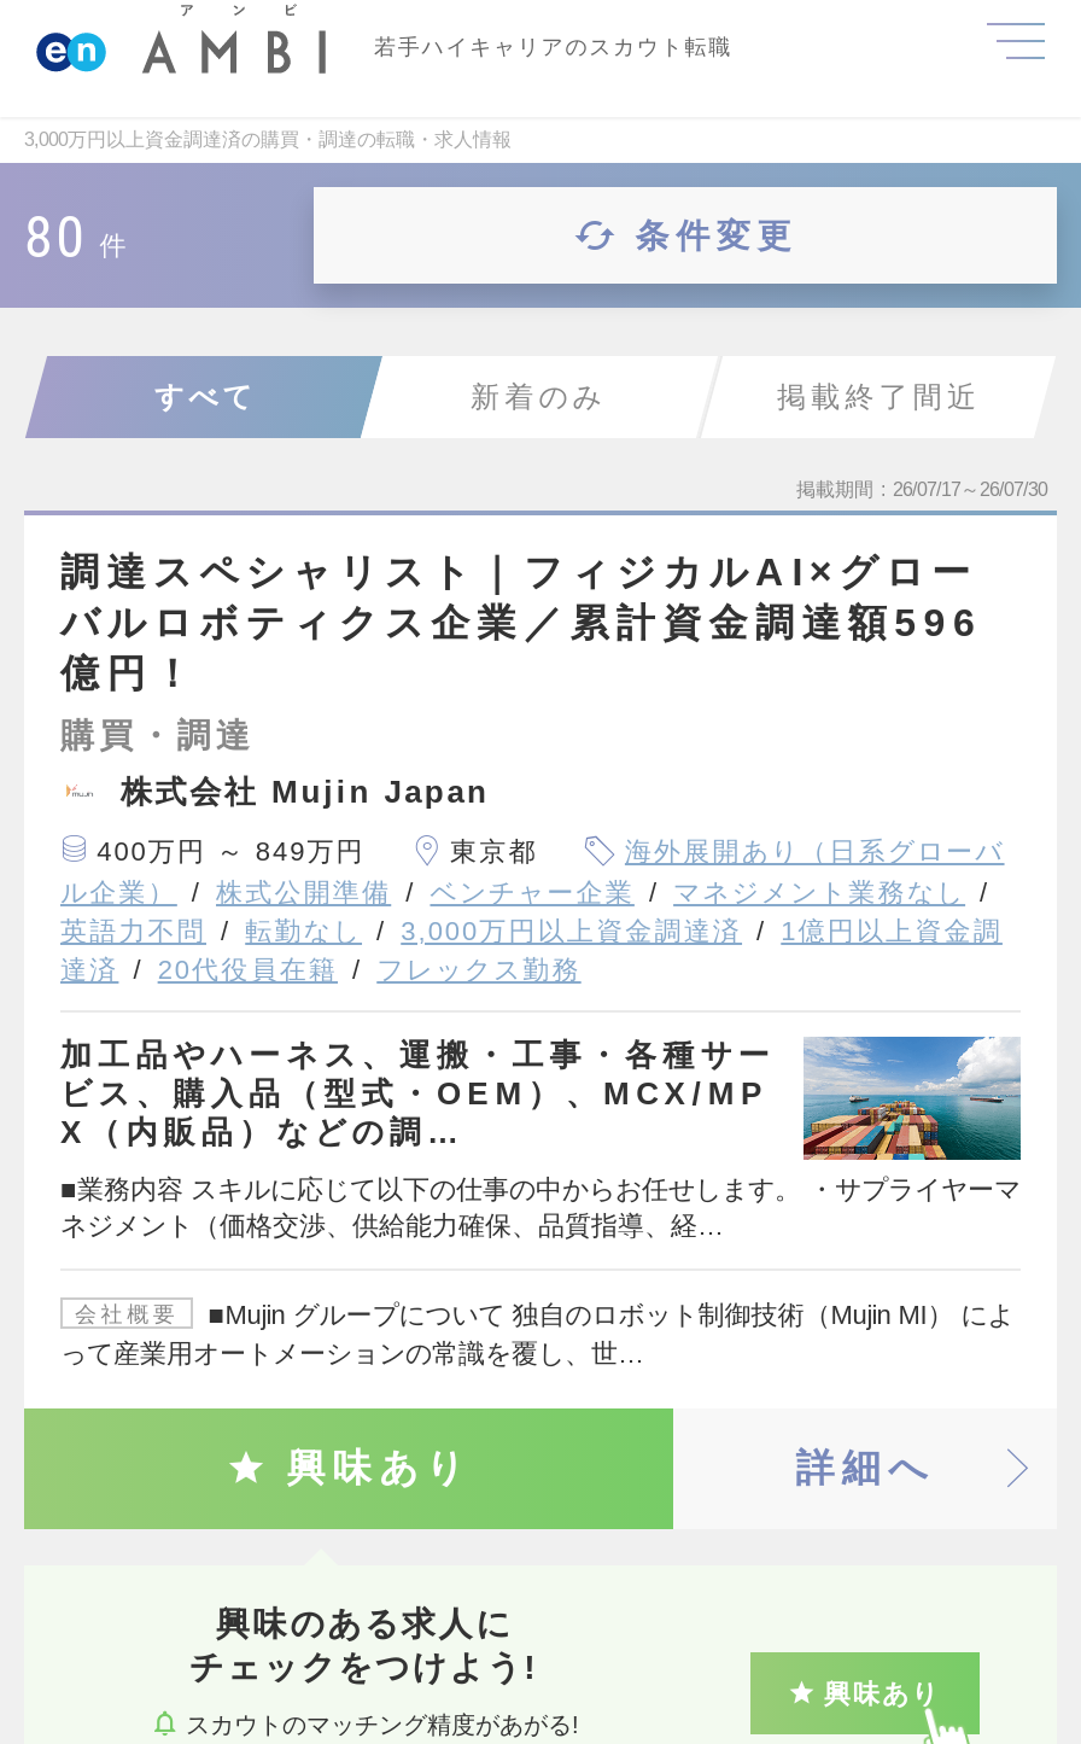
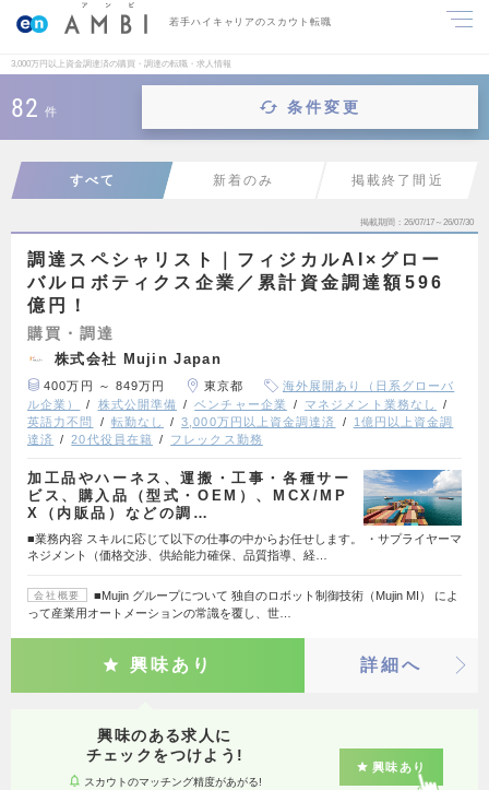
- 80 件
+ 82 件
